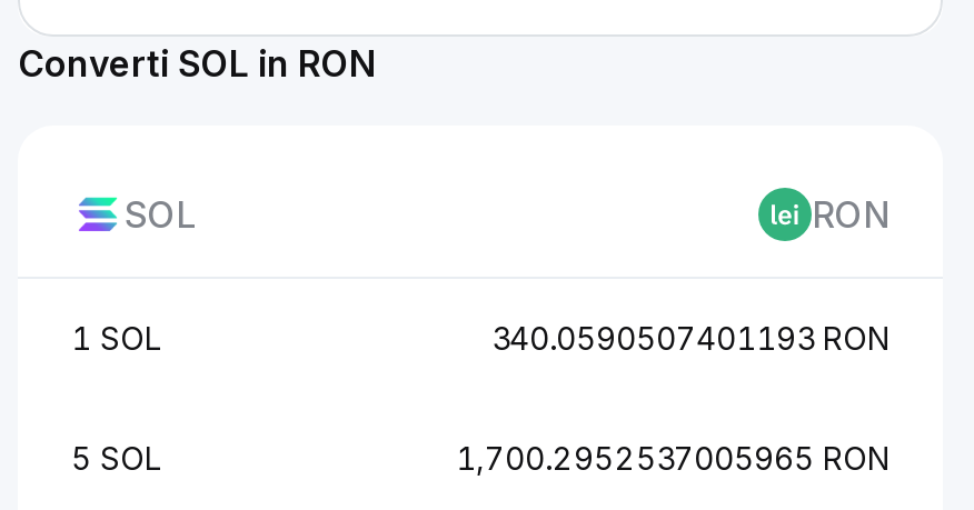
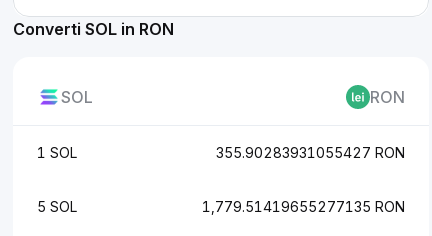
- 340.0590507401193 RON
+ 355.90283931055427 RON

- 1,700.2952537005965 RON
+ 1,779.51419655277135 RON
